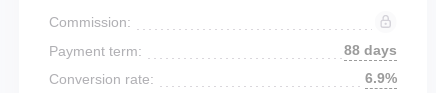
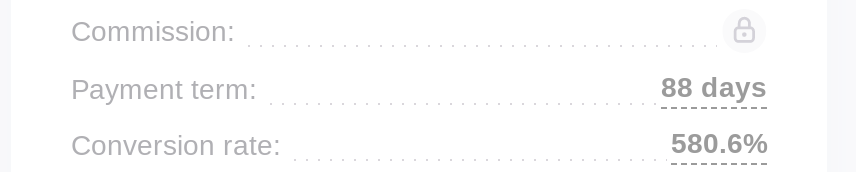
- 6.9%
+ 580.6%
